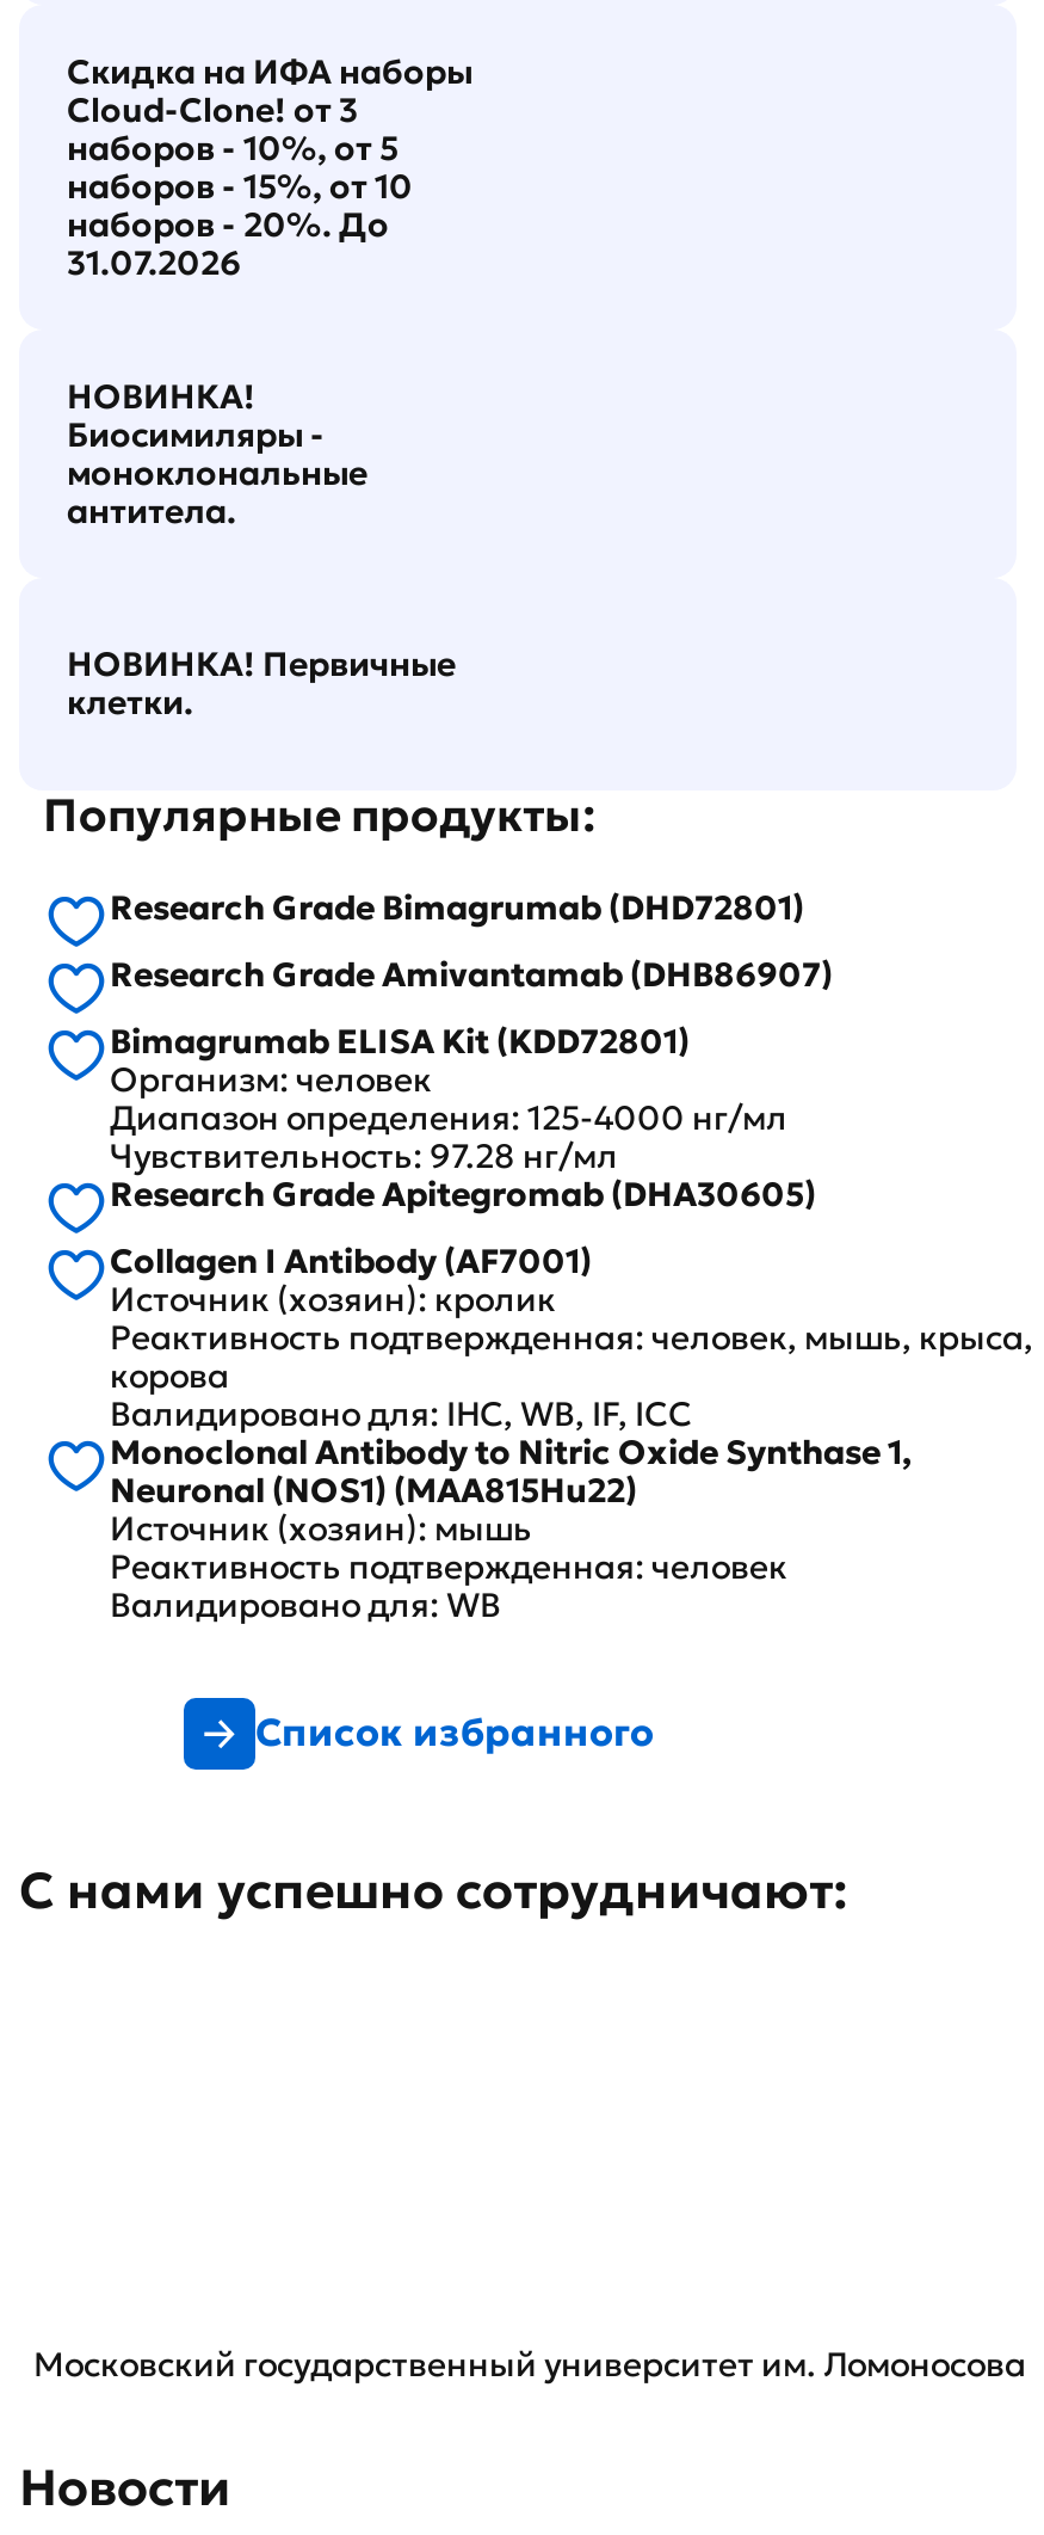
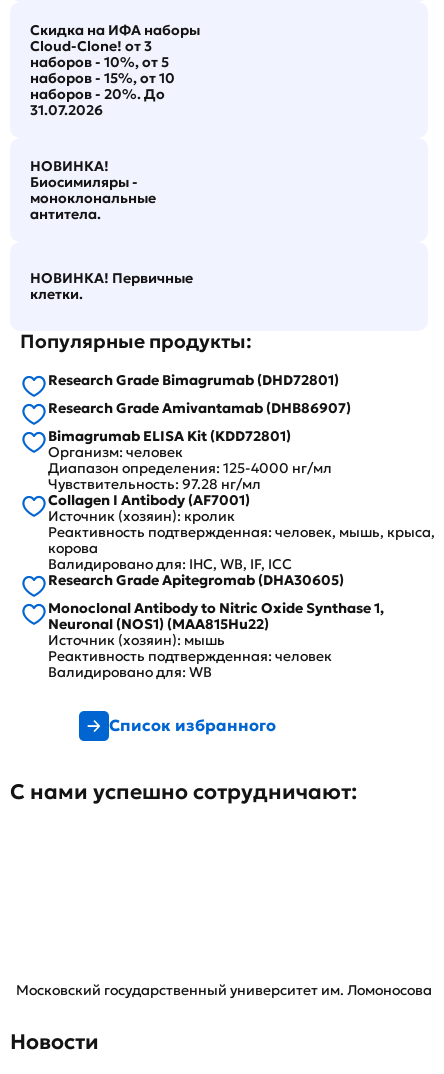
moved down: Research Grade Apitegromab (DHA30605)

moved up: Collagen I Antibody (AF7001) | Источник (хозяин): кролик | Реактивность подтвержденная: человек, мышь, крыса, | корова | Валидировано для: IHC, WB, IF, ICC
